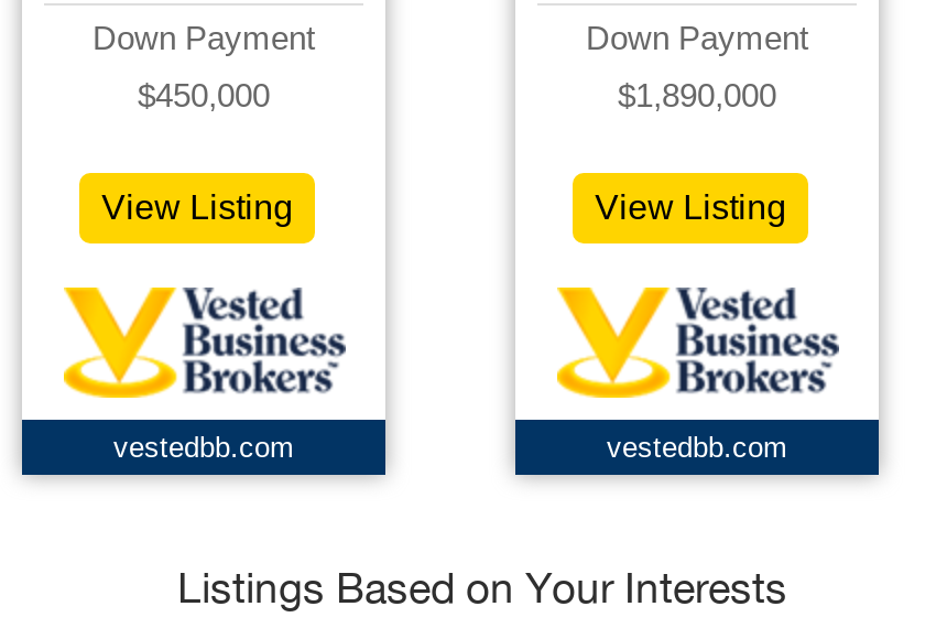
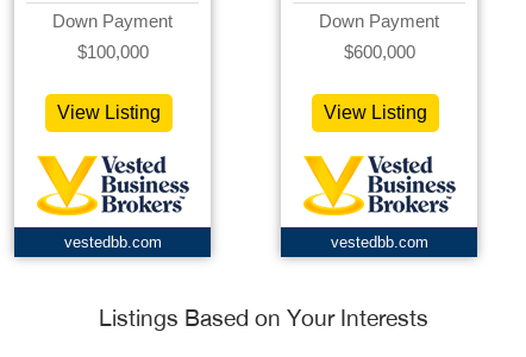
- $450,000
+ $100,000

- $1,890,000
+ $600,000
